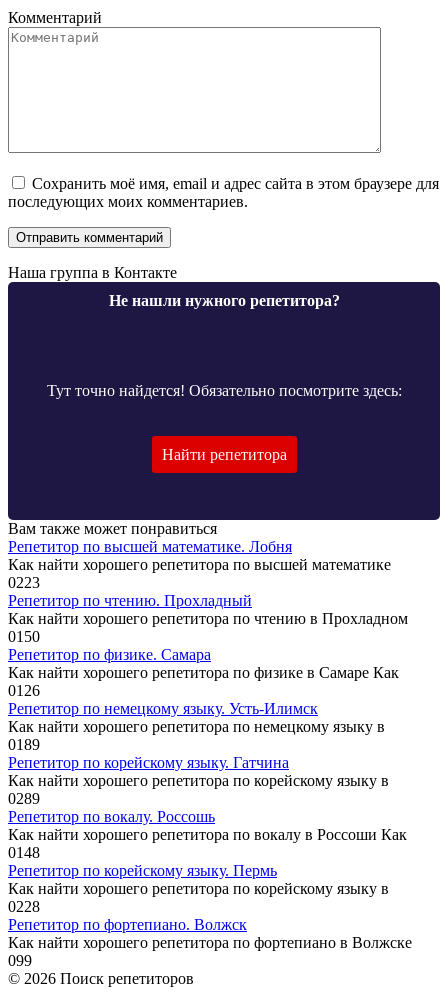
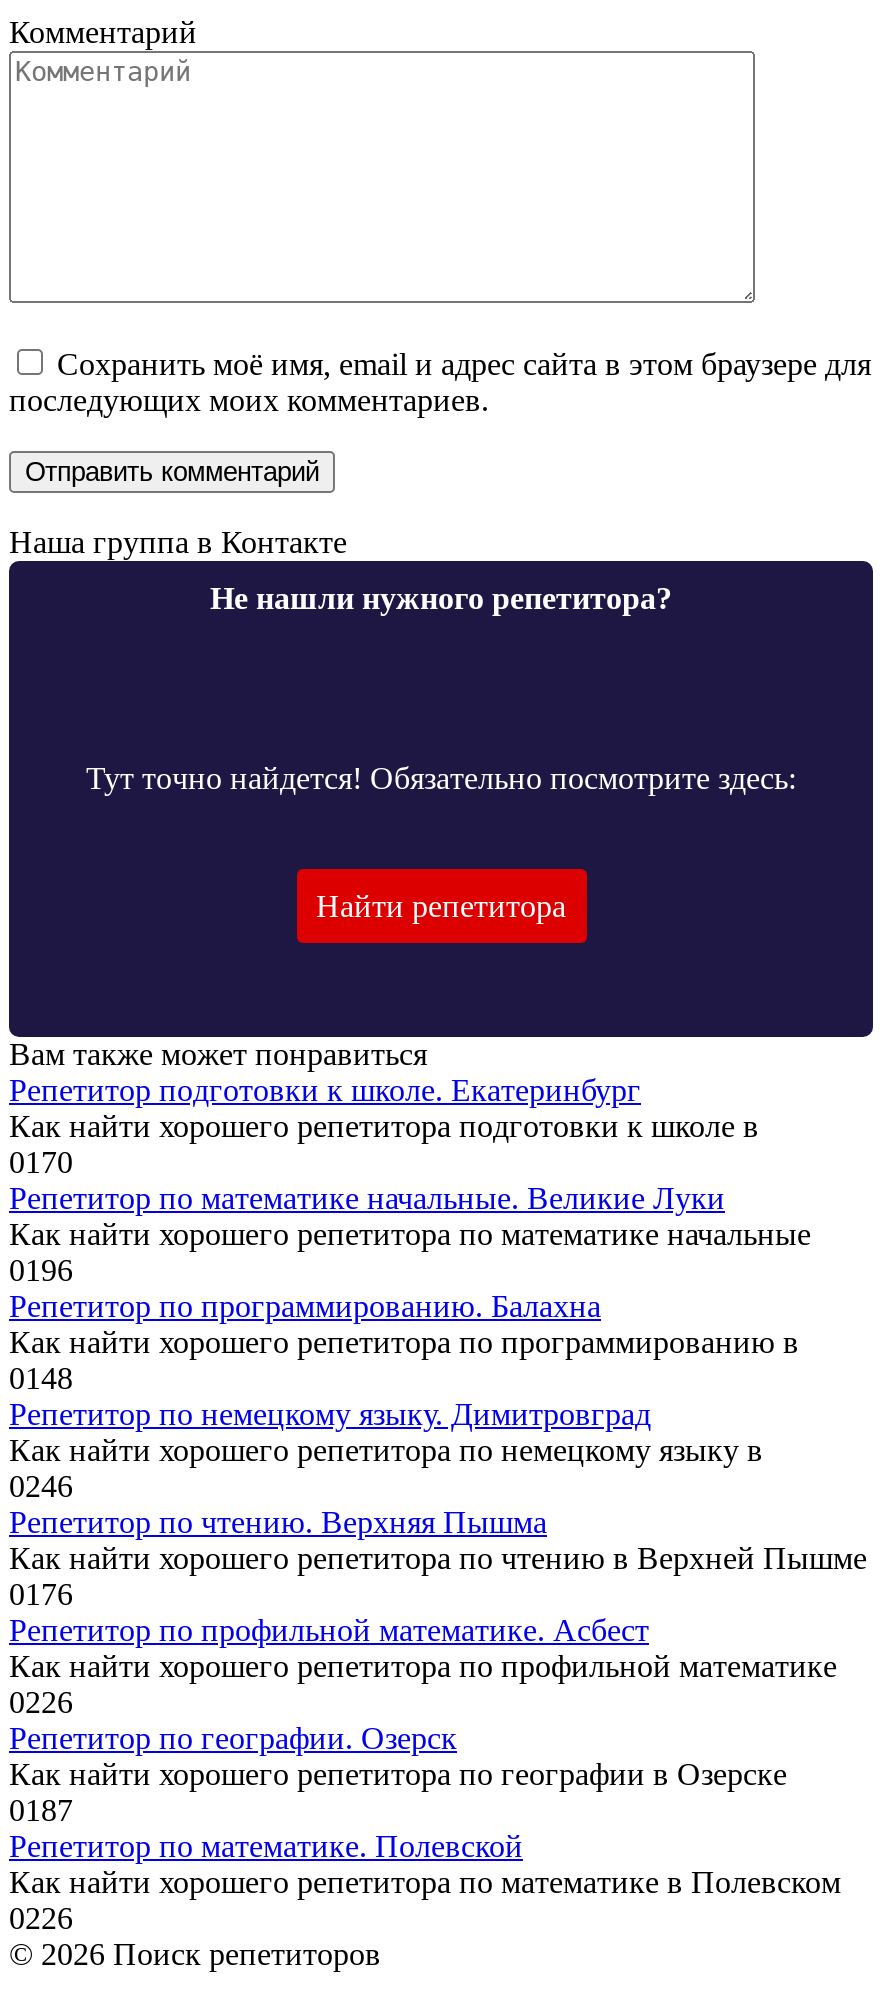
- Репетитор по высшей математике. Лобня
- Как найти хорошего репетитора по высшей математике
- 0223
- Репетитор по чтению. Прохладный
- Как найти хорошего репетитора по чтению в Прохладном
- 0150
- Репетитор по физике. Самара
- Как найти хорошего репетитора по физике в Самаре Как
- 0126
- Репетитор по немецкому языку. Усть-Илимск
+ Репетитор подготовки к школе. Екатеринбург
+ Как найти хорошего репетитора подготовки к школе в
+ 0170
+ Репетитор по математике начальные. Великие Луки
+ Как найти хорошего репетитора по математике начальные
+ 0196
+ Репетитор по программированию. Балахна
+ Как найти хорошего репетитора по программированию в
+ 0148
+ Репетитор по немецкому языку. Димитровград

- 0189
- Репетитор по корейскому языку. Гатчина
- Как найти хорошего репетитора по корейскому языку в
- 0289
- Репетитор по вокалу. Россошь
- Как найти хорошего репетитора по вокалу в Россоши Как
- 0148
- Репетитор по корейскому языку. Пермь
- Как найти хорошего репетитора по корейскому языку в
- 0228
- Репетитор по фортепиано. Волжск
- Как найти хорошего репетитора по фортепиано в Волжске
- 099
+ 0246
+ Репетитор по чтению. Верхняя Пышма
+ Как найти хорошего репетитора по чтению в Верхней Пышме
+ 0176
+ Репетитор по профильной математике. Асбест
+ Как найти хорошего репетитора по профильной математике
+ 0226
+ Репетитор по географии. Озерск
+ Как найти хорошего репетитора по географии в Озерске
+ 0187
+ Репетитор по математике. Полевской
+ Как найти хорошего репетитора по математике в Полевском
+ 0226
